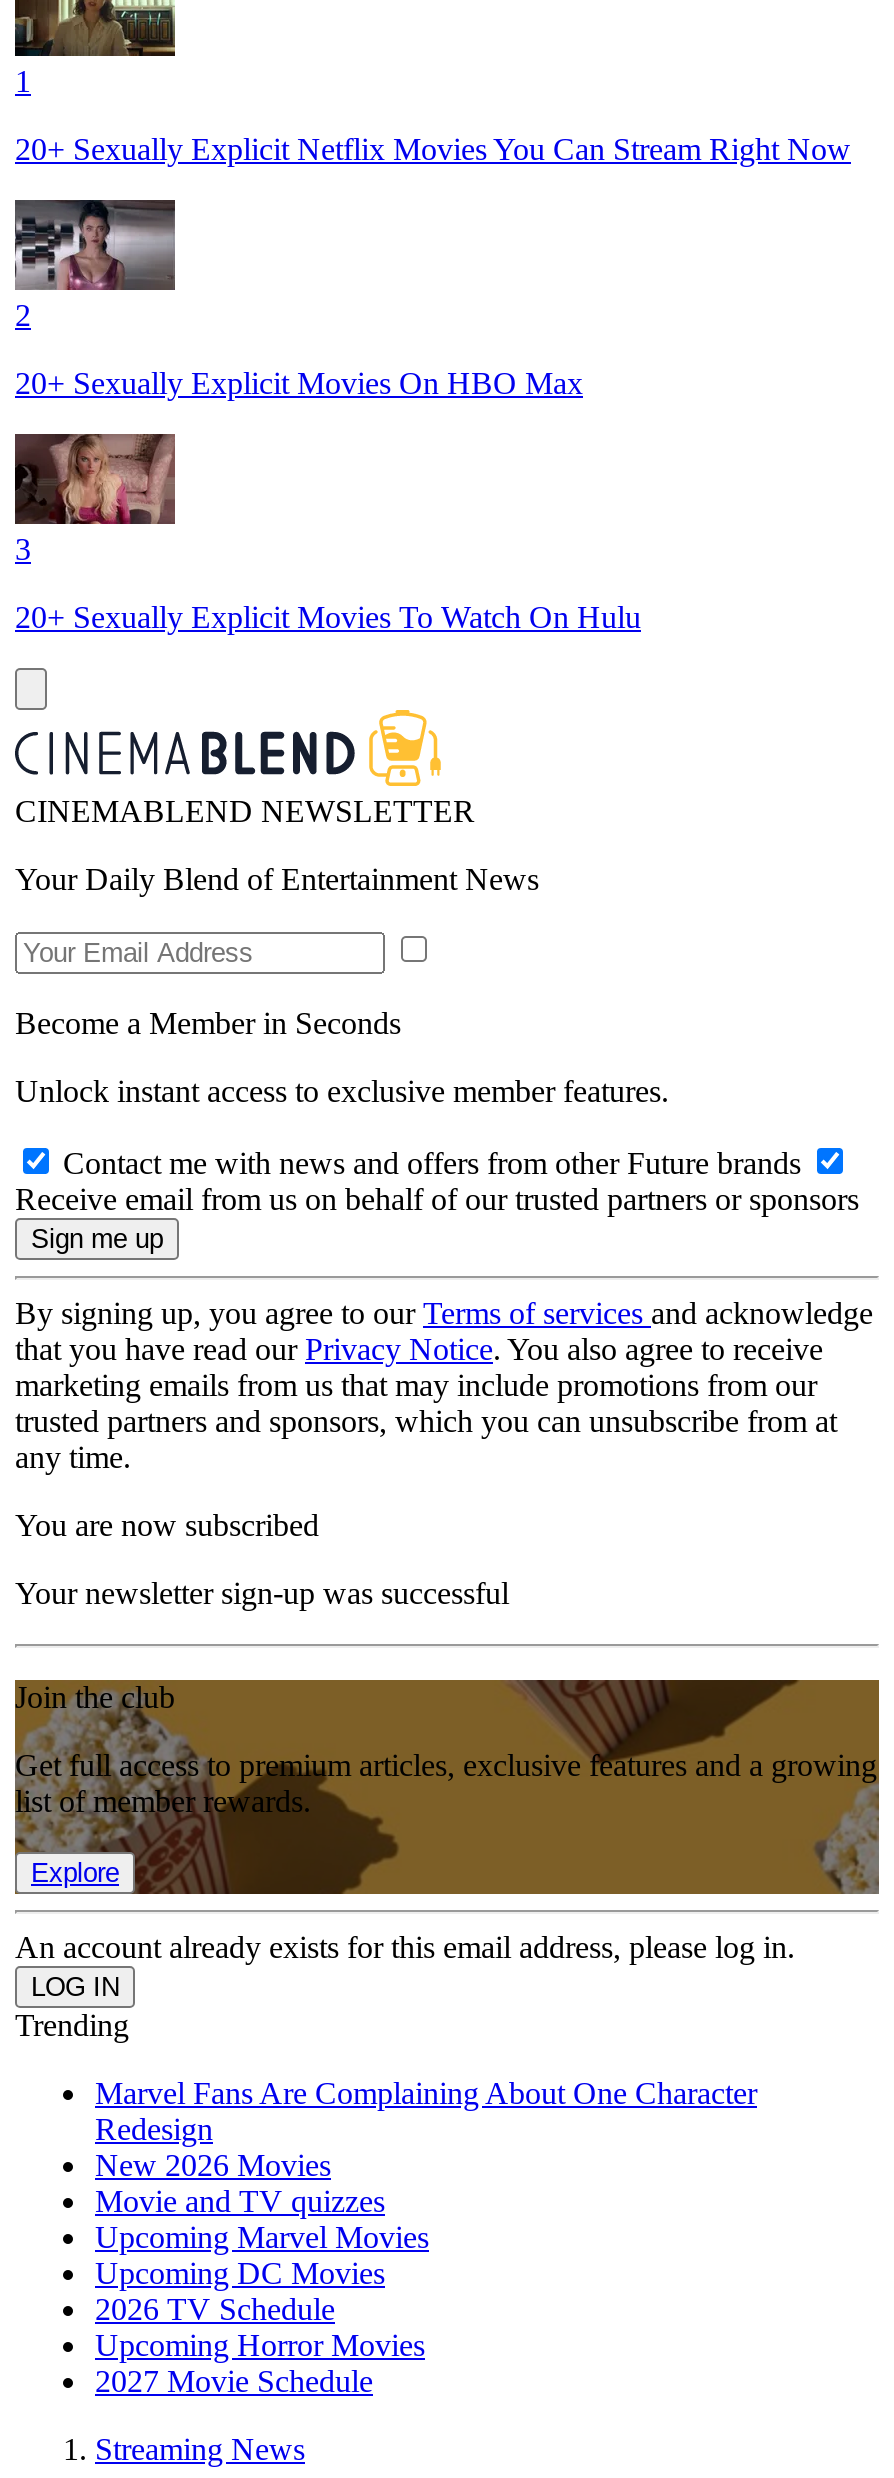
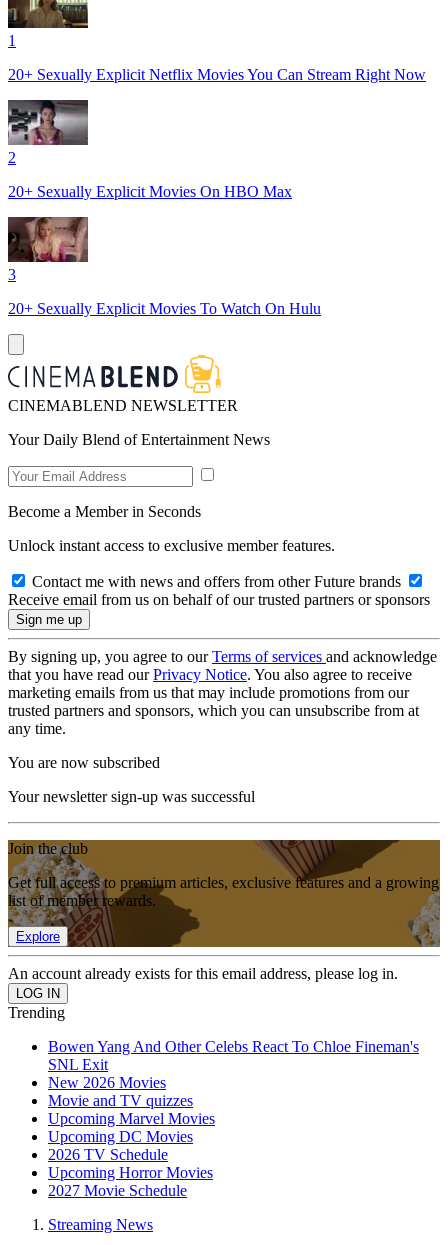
- Marvel Fans Are Complaining About One Character
- Redesign
+ Bowen Yang And Other Celebs React To Chloe Fineman's
+ SNL Exit
